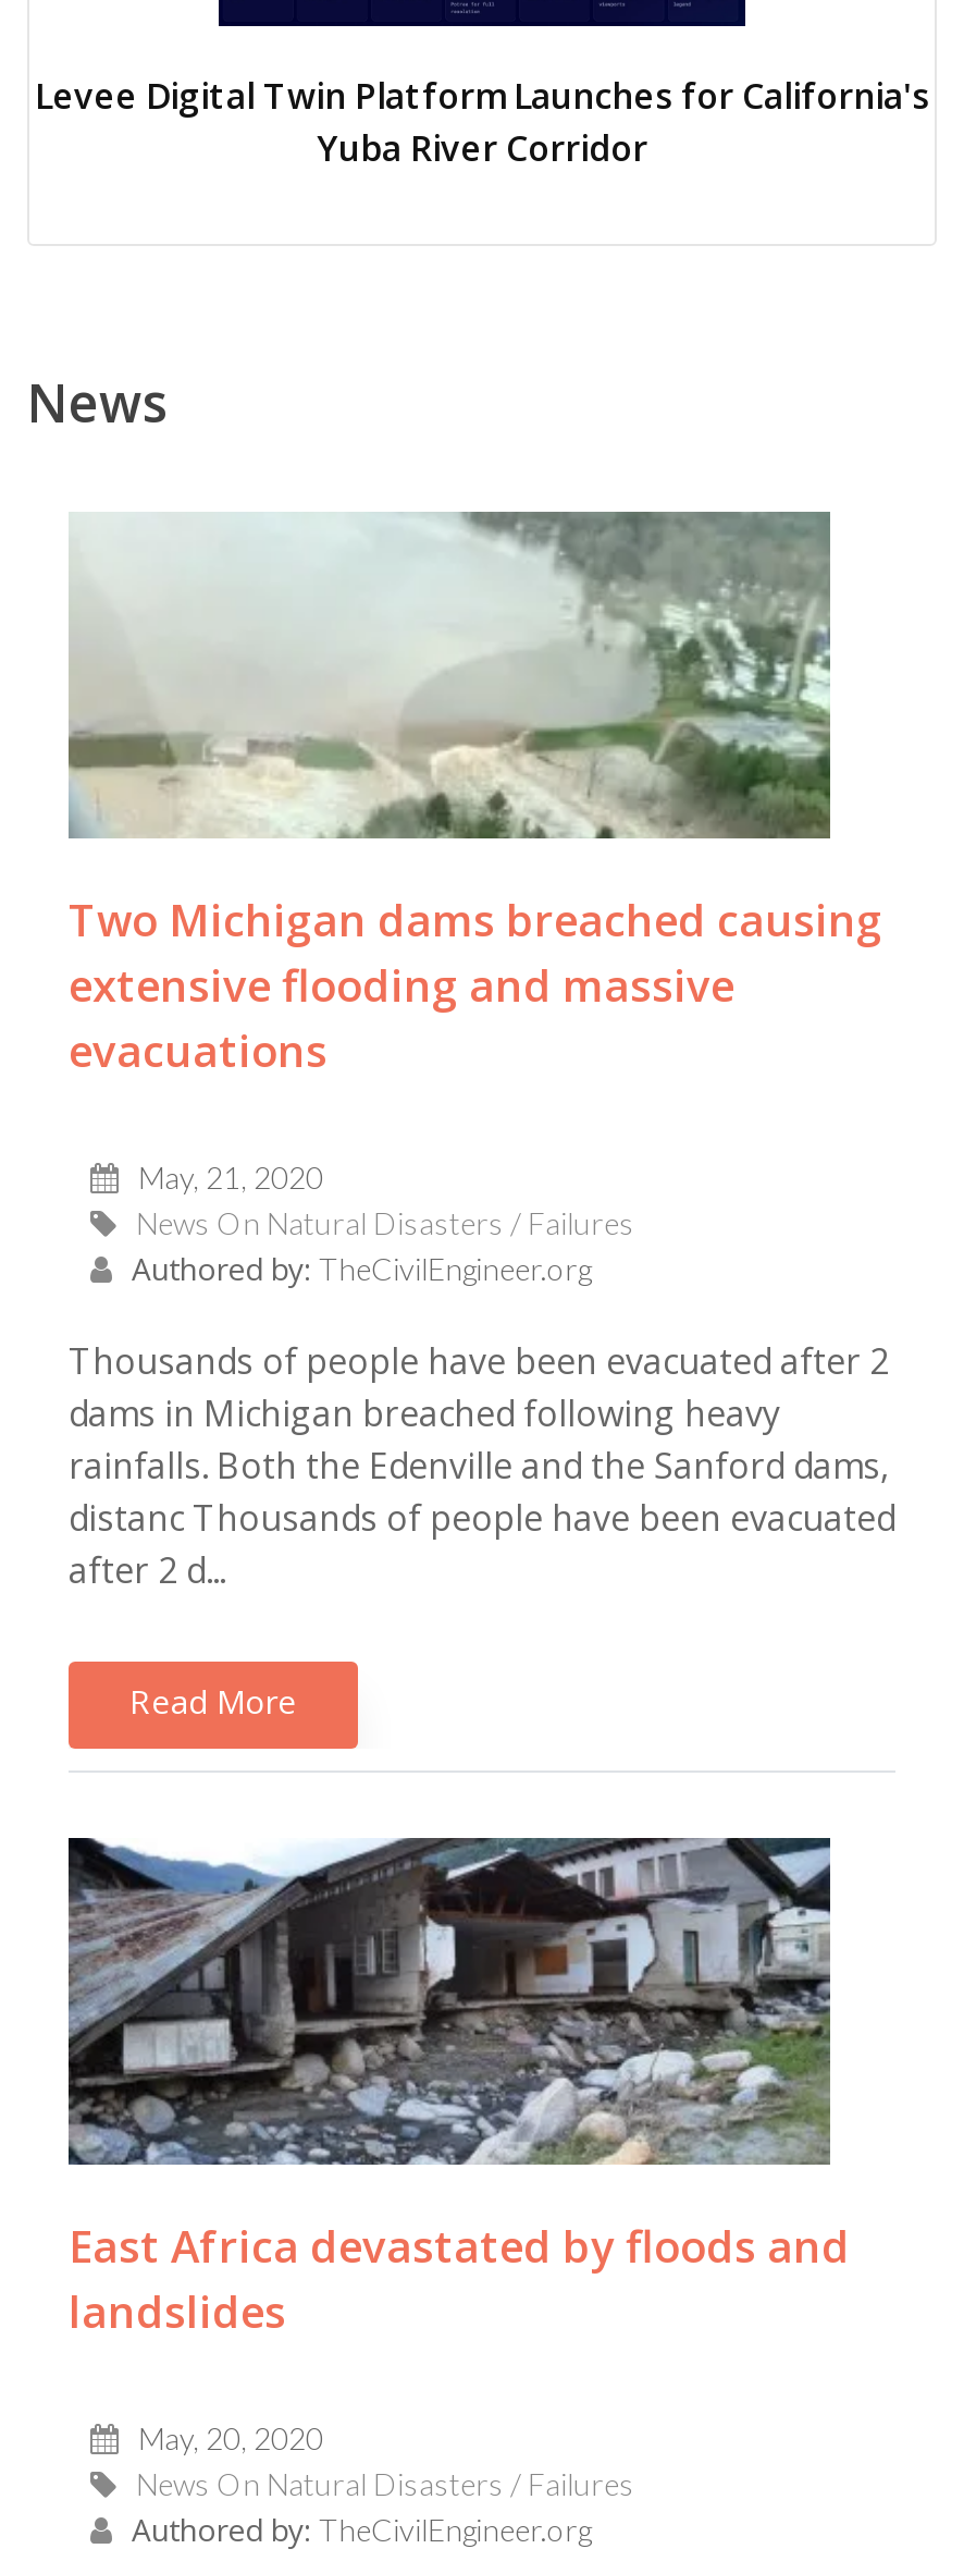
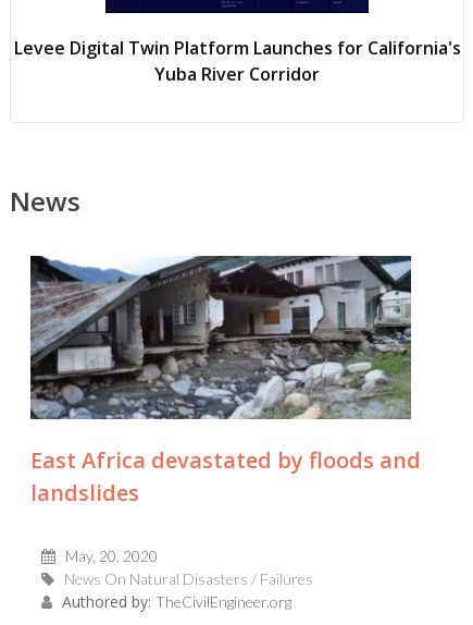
- [image]
- Two Michigan dams breached causing
- extensive flooding and massive
- evacuations
- May, 21, 2020
- News On Natural Disasters / Failures
- Authored by: TheCivilEngineer.org
- Thousands of people have been evacuated after 2
- dams in Michigan breached following heavy
- rainfalls. Both the Edenville and the Sanford dams,
- distanc Thousands of people have been evacuated
- after 2 d...
- Read More
